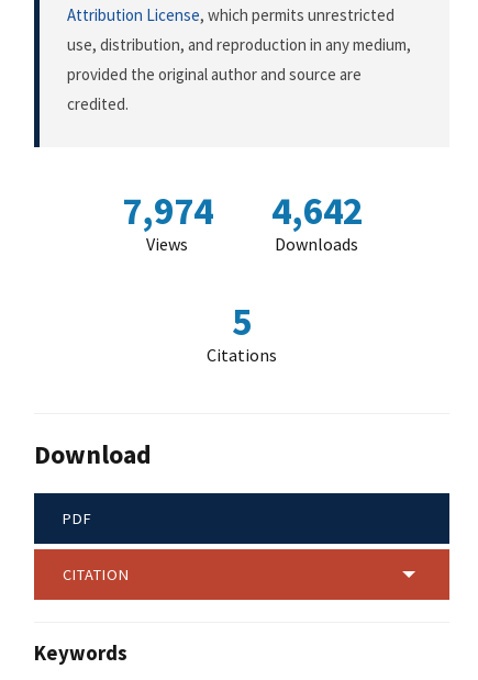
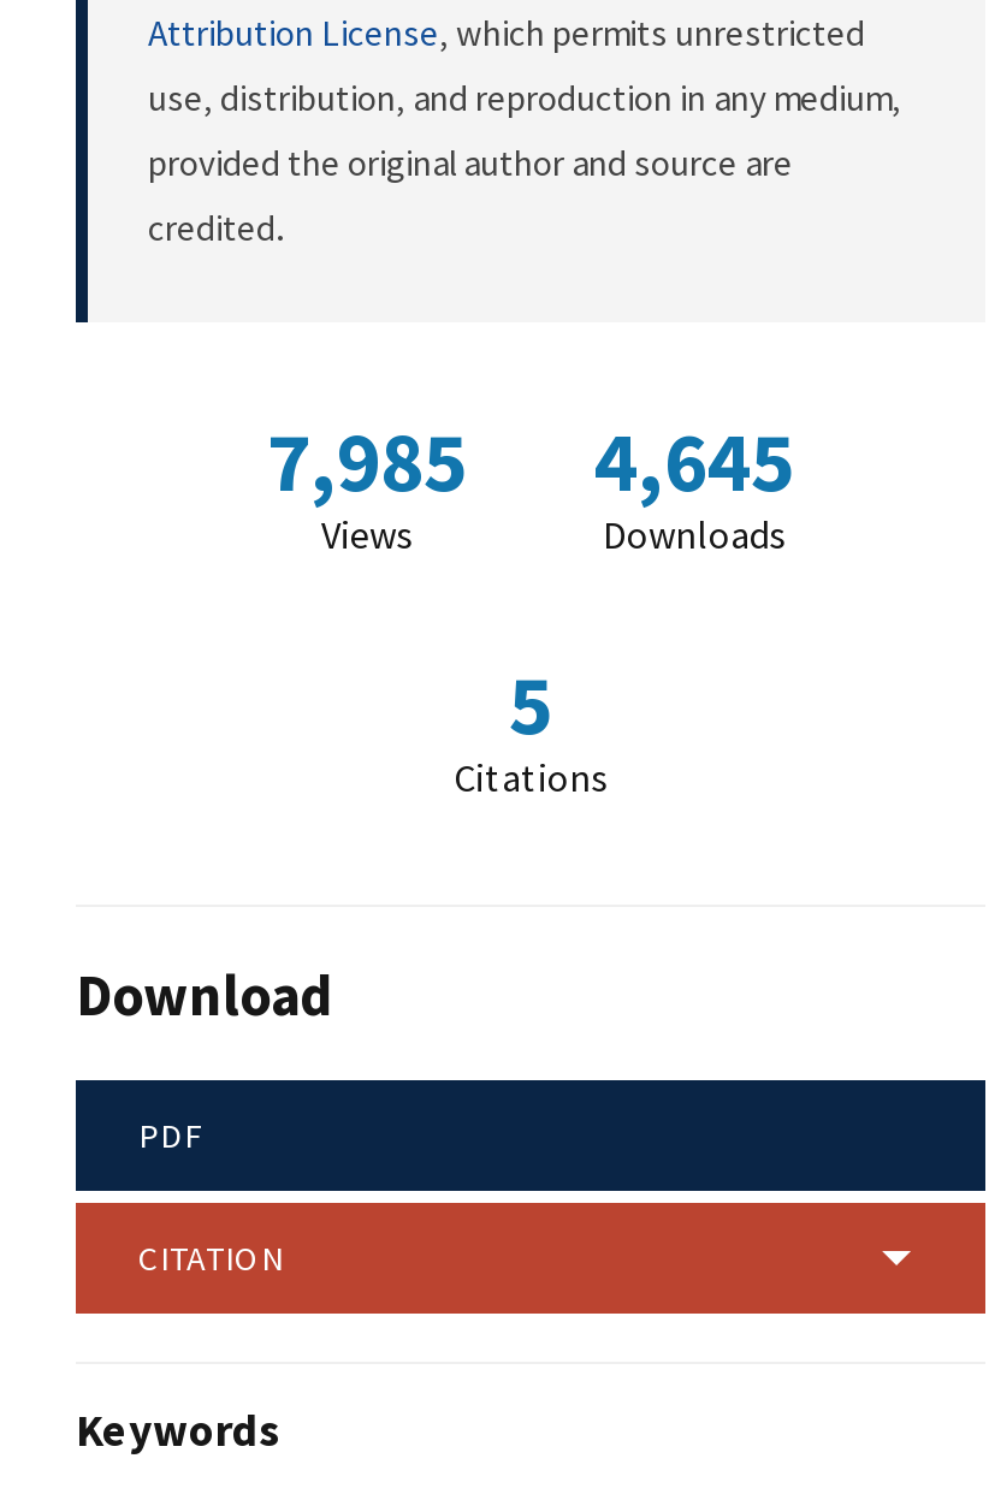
- 7,974
+ 7,985

- 4,642
+ 4,645
